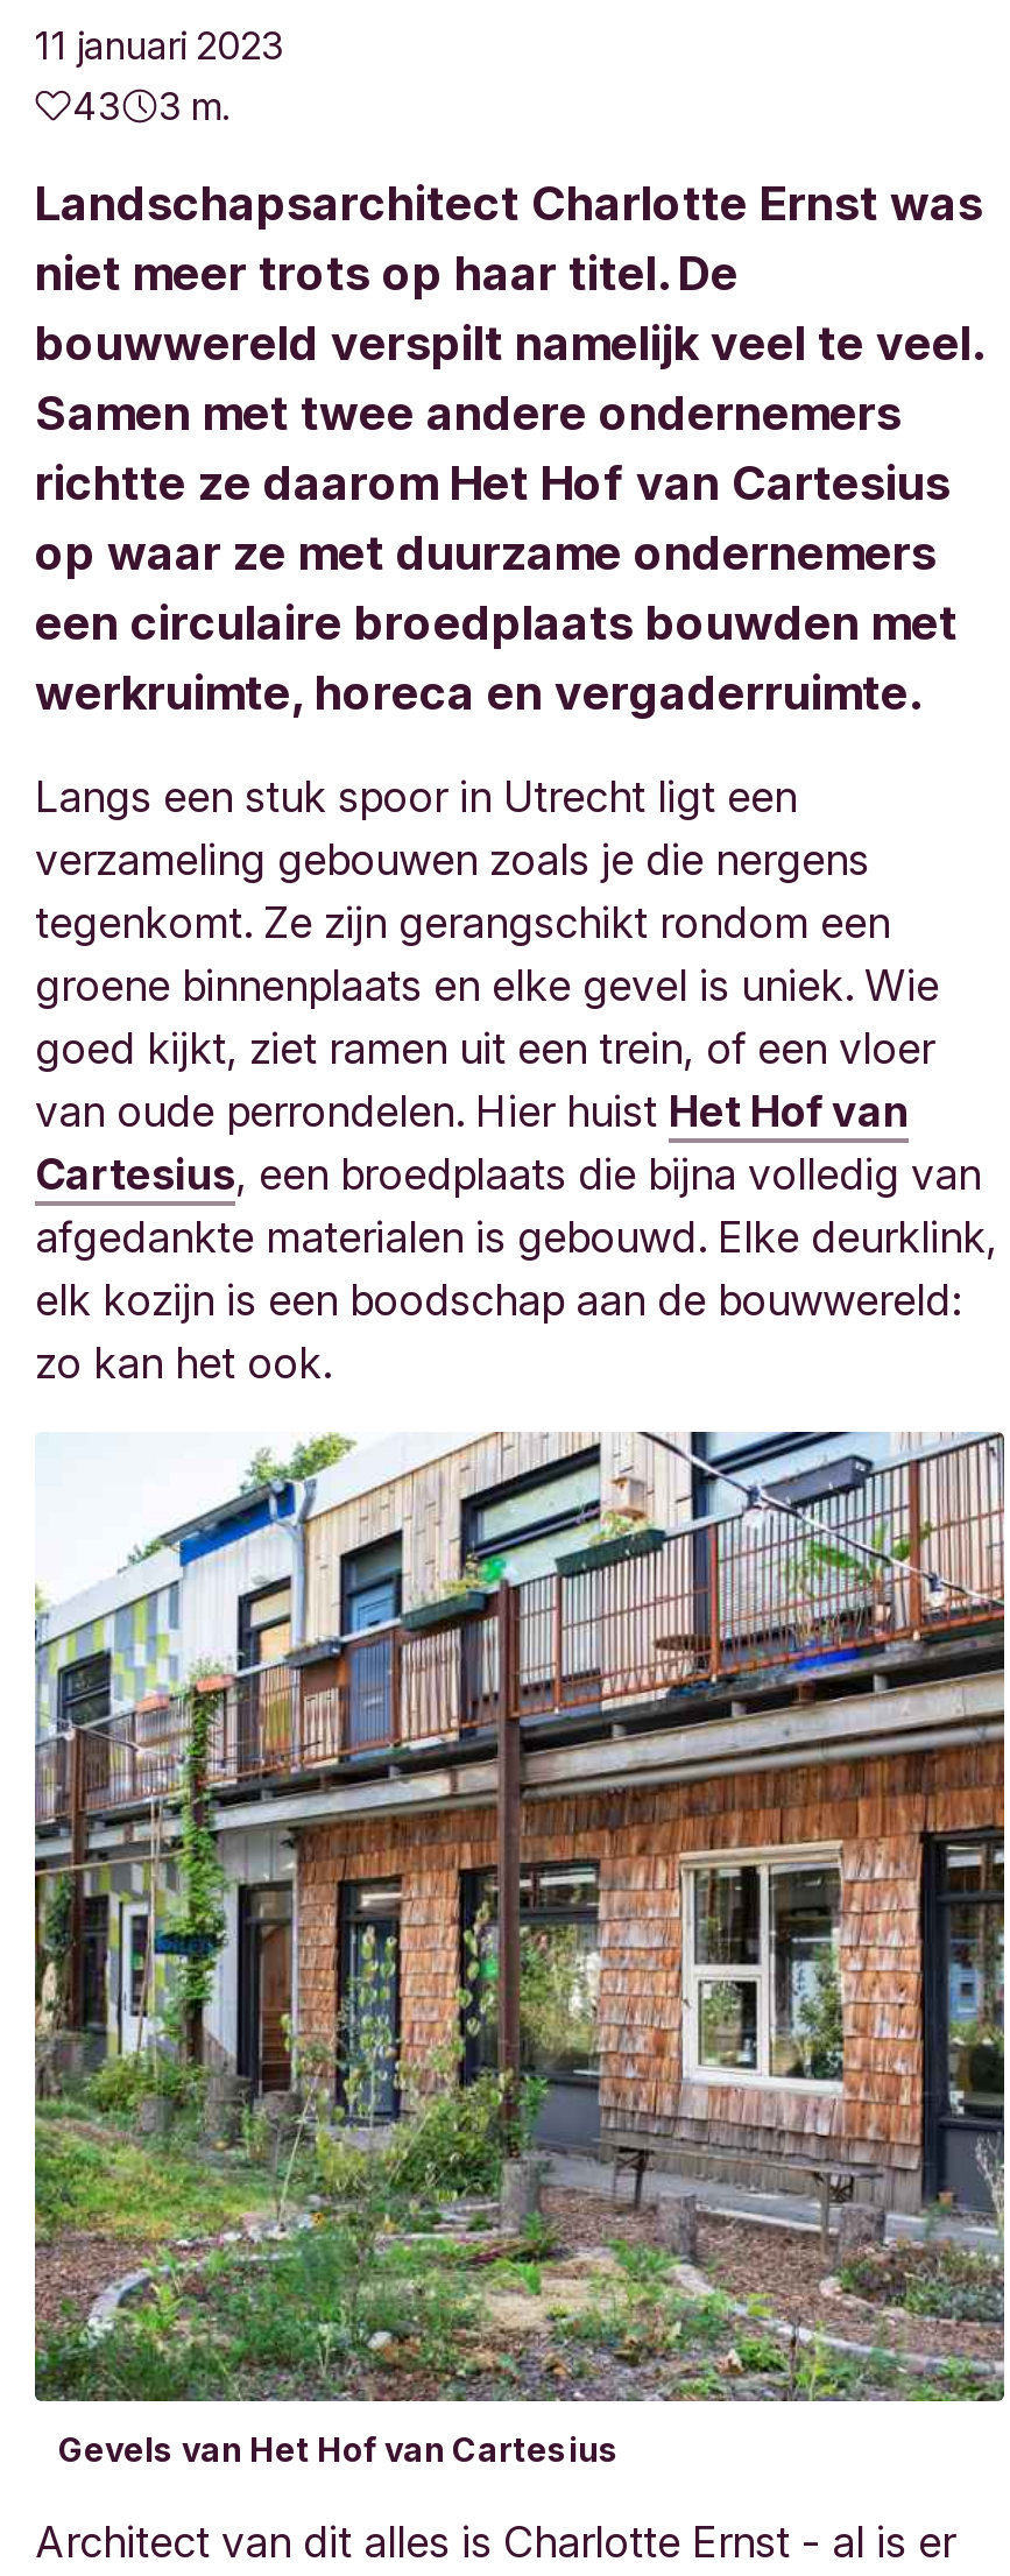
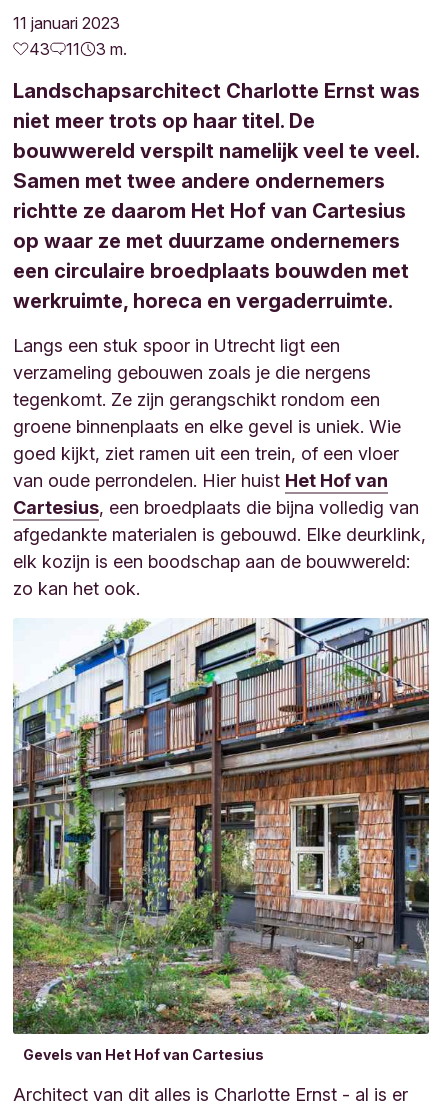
+ 11
